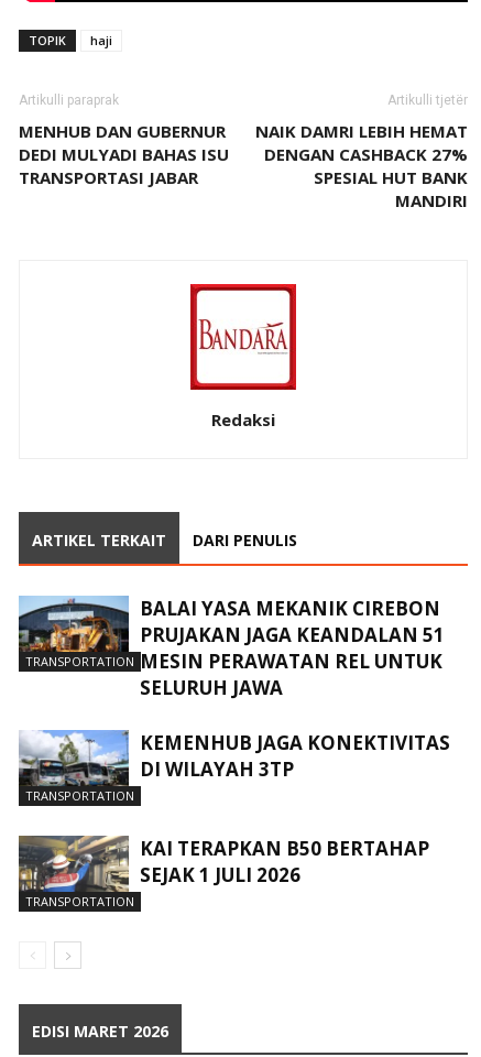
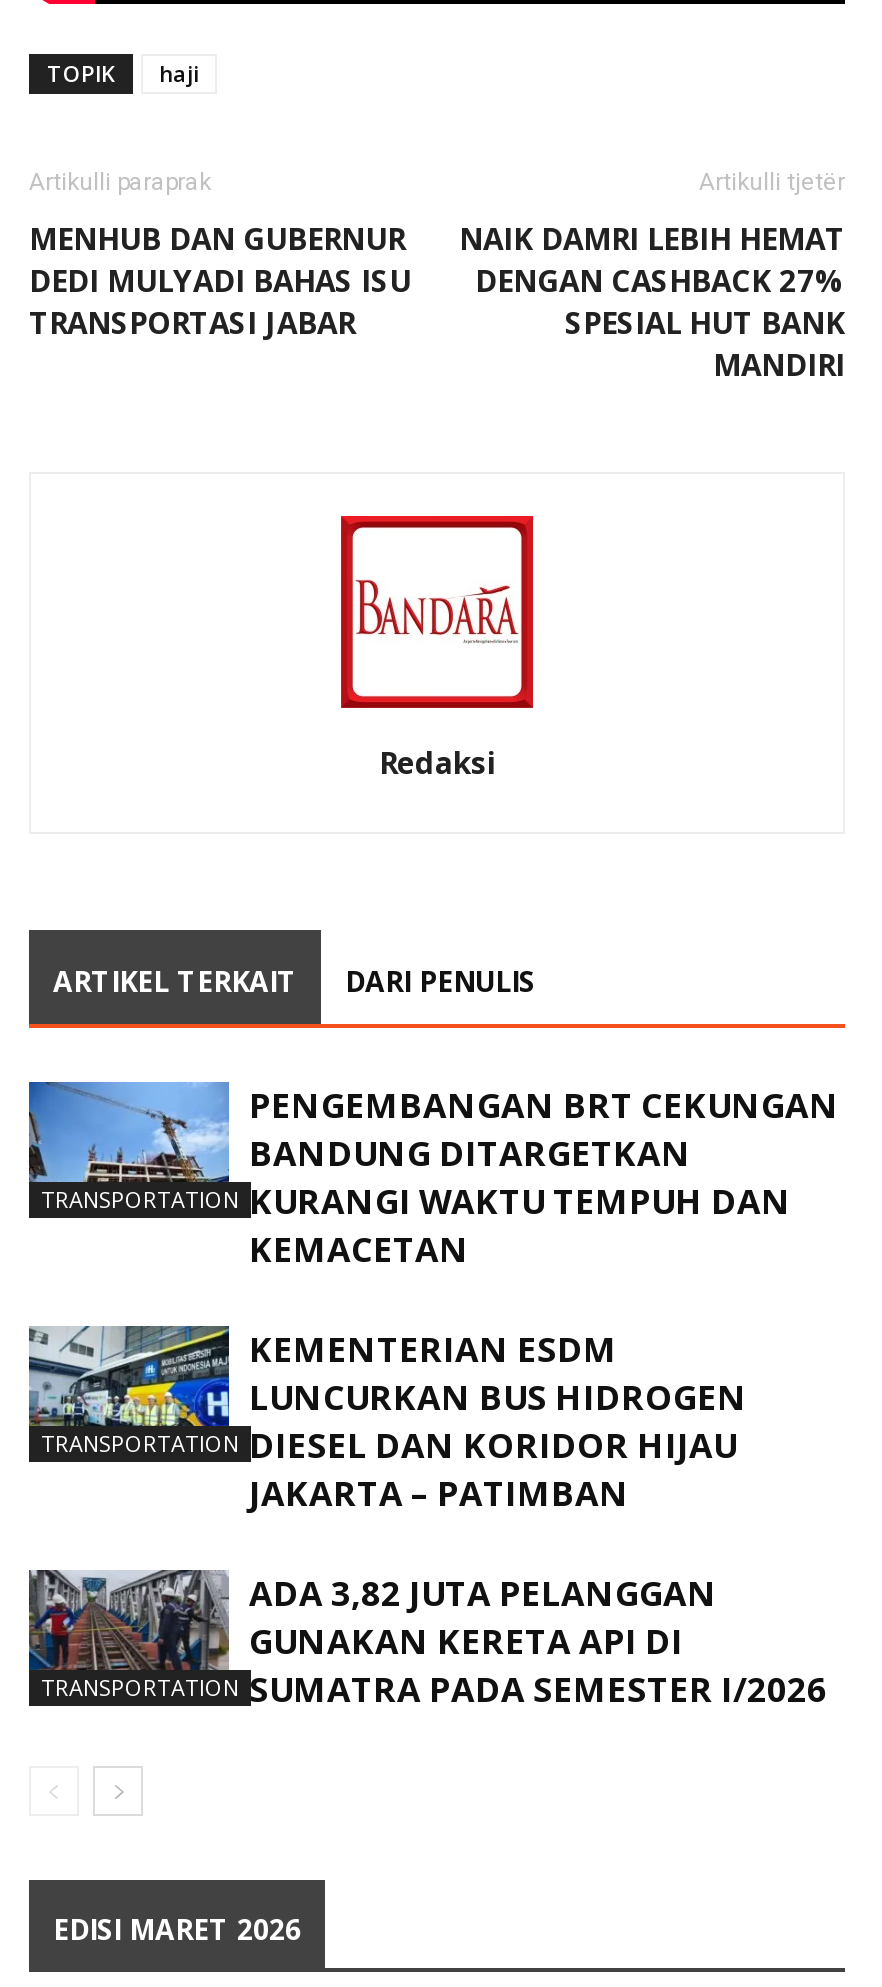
- [image]
- BALAI YASA MEKANIK CIREBON
- PRUJAKAN JAGA KEANDALAN 51
- MESIN PERAWATAN REL UNTUK
- SELURUH JAWA
+ [image]
+ PENGEMBANGAN BRT CEKUNGAN
+ BANDUNG DITARGETKAN
+ KURANGI WAKTU TEMPUH DAN
+ KEMACETAN

- [image]
- KEMENHUB JAGA KONEKTIVITAS
- DI WILAYAH 3TP
+ [image]
+ KEMENTERIAN ESDM
+ LUNCURKAN BUS HIDROGEN
+ DIESEL DAN KORIDOR HIJAU
+ JAKARTA – PATIMBAN

- [image]
- KAI TERAPKAN B50 BERTAHAP
- SEJAK 1 JULI 2026
+ [image]
+ ADA 3,82 JUTA PELANGGAN
+ GUNAKAN KERETA API DI
+ SUMATRA PADA SEMESTER I/2026
